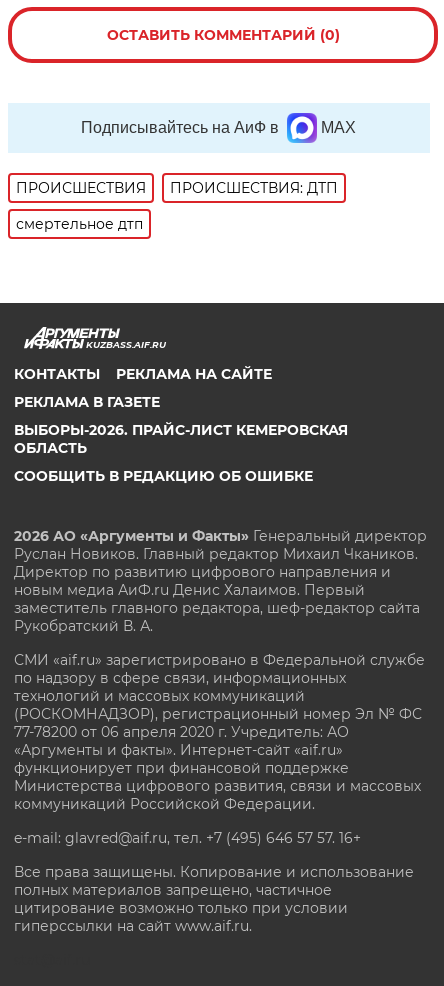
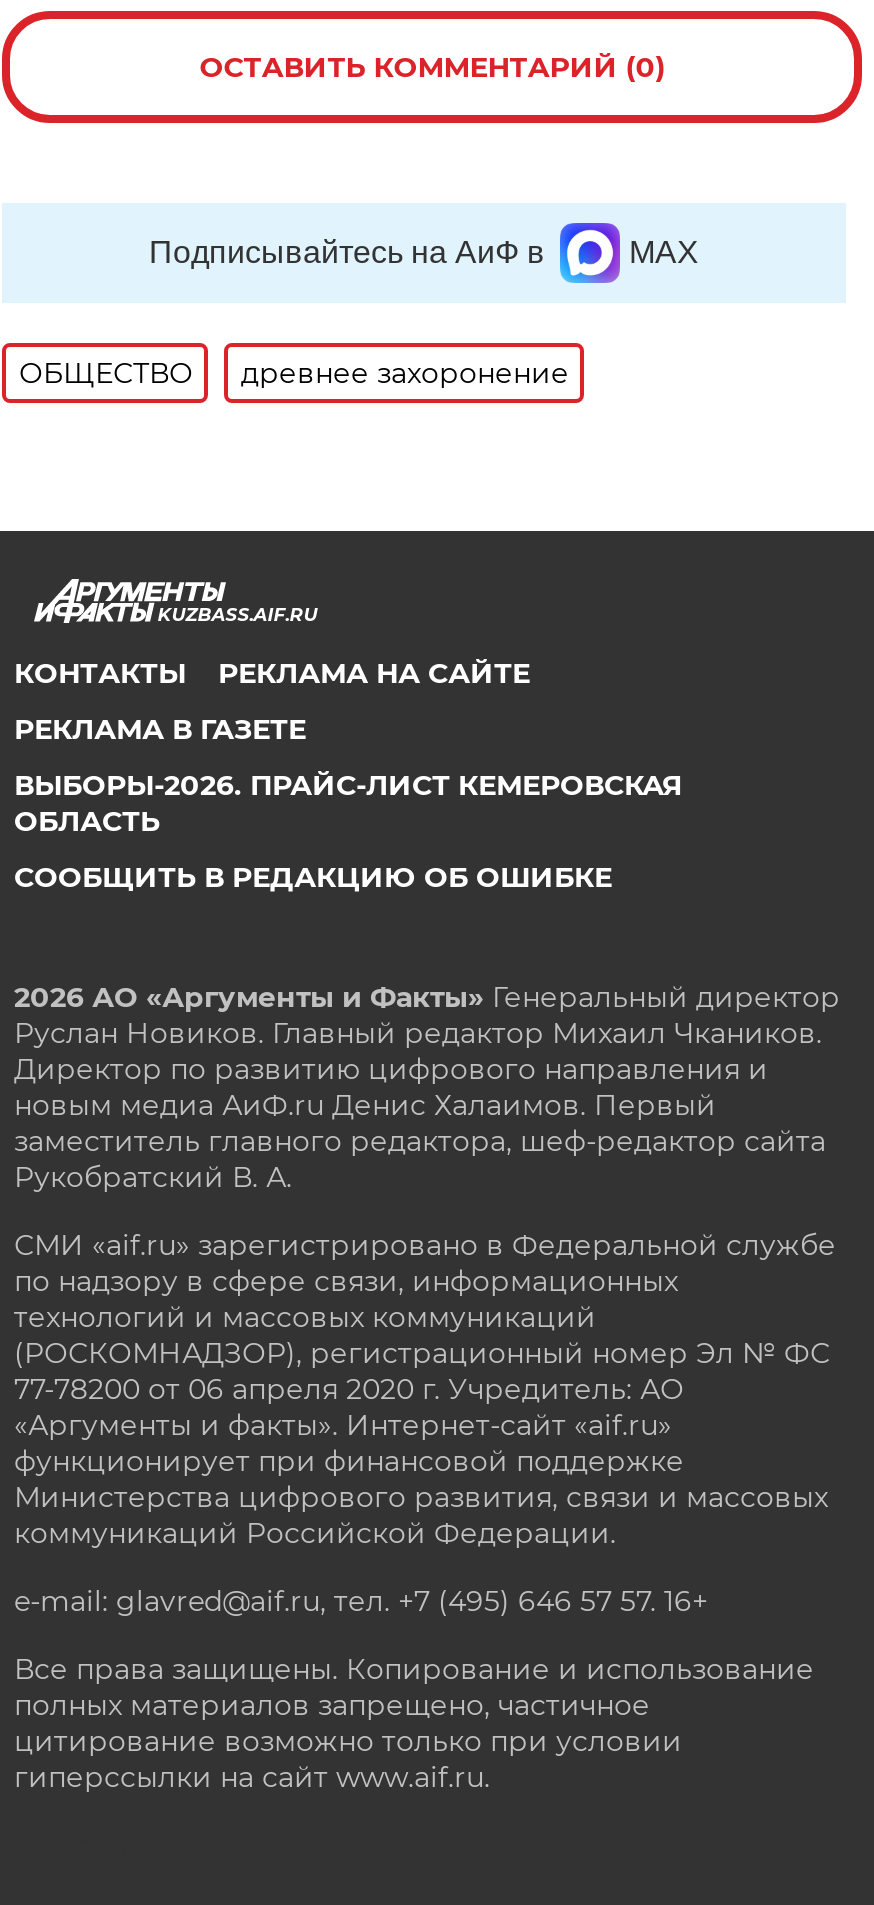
- ПРОИСШЕСТВИЯ
- ПРОИСШЕСТВИЯ: ДТП
- смертельное дтп
+ ОБЩЕСТВО
+ древнее захоронение
